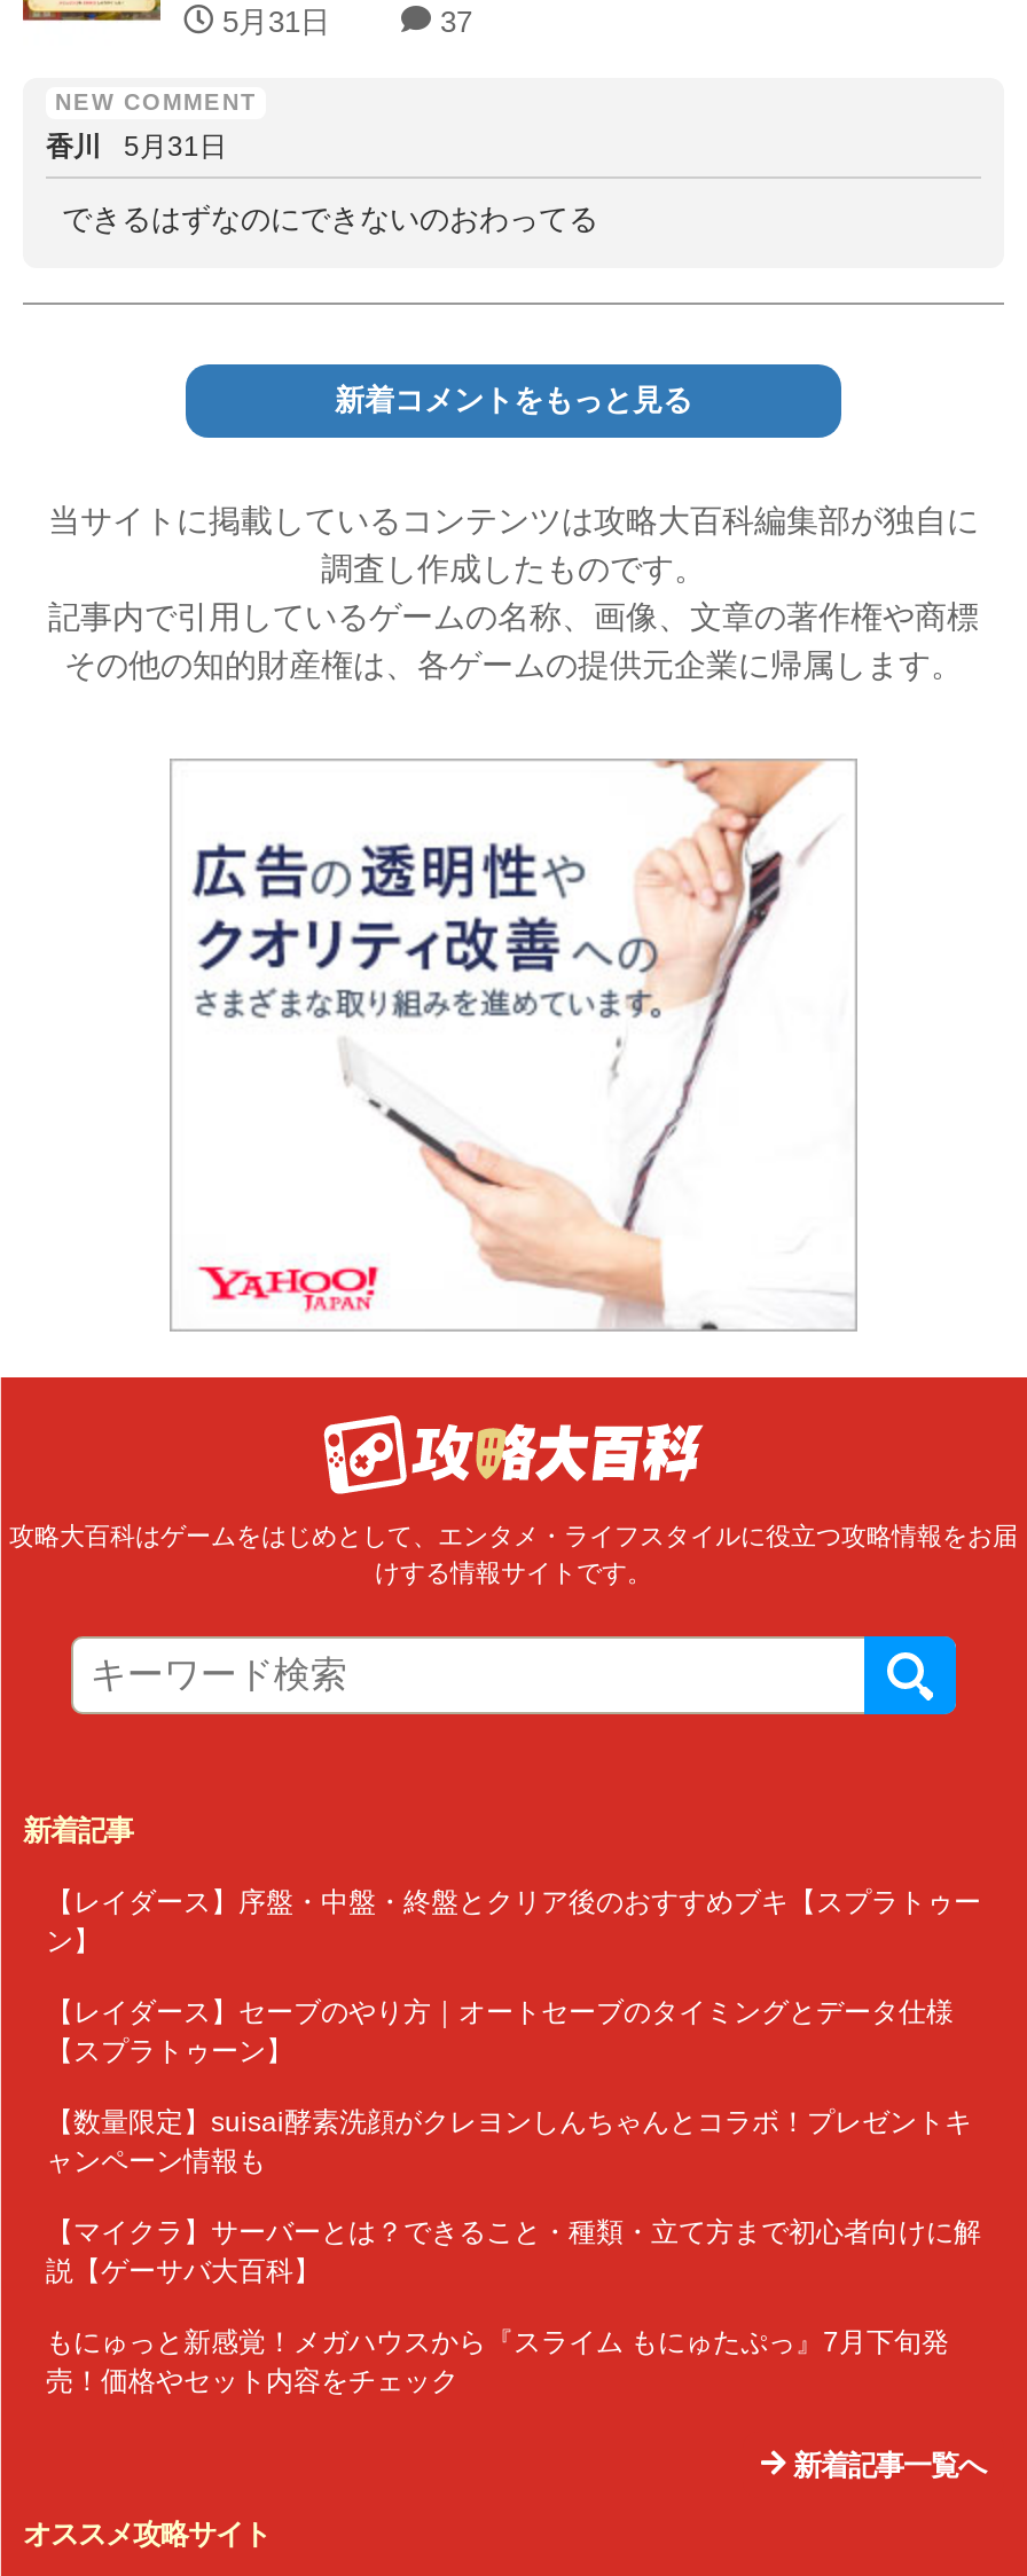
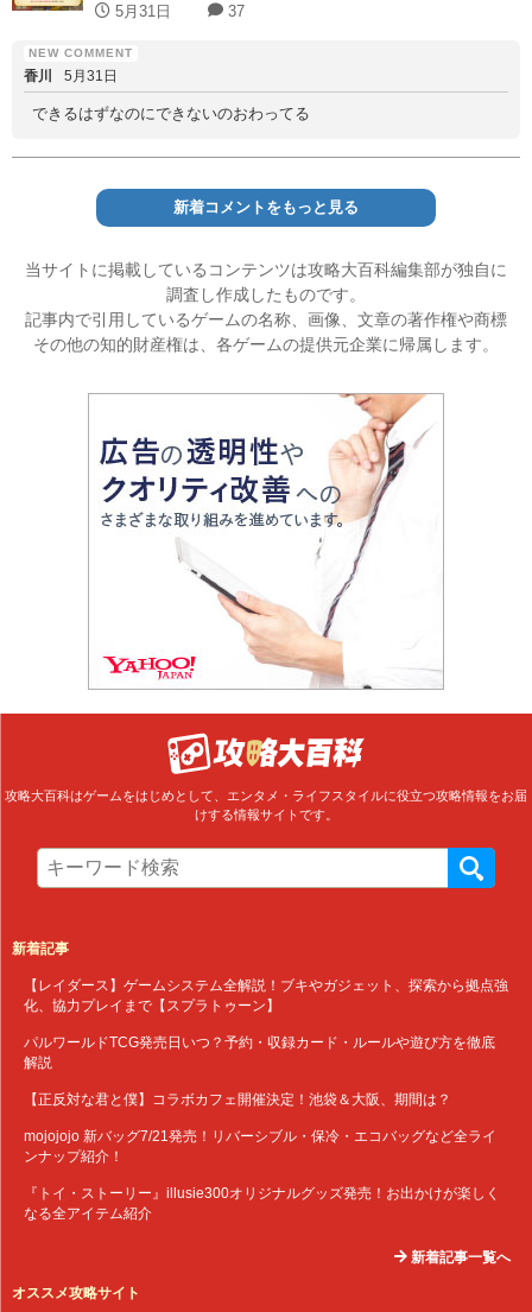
- 【レイダース】序盤・中盤・終盤とクリア後のおすすめブキ【スプラトゥー
- ン】
+ 【レイダース】ゲームシステム全解説！ブキやガジェット、探索から拠点強
+ 化、協力プレイまで【スプラトゥーン】

- 【レイダース】セーブのやり方｜オートセーブのタイミングとデータ仕様
- 【スプラトゥーン】
+ パルワールドTCG発売日いつ？予約・収録カード・ルールや遊び方を徹底
+ 解説

- 【数量限定】suisai酵素洗顔がクレヨンしんちゃんとコラボ！プレゼントキ
- ャンペーン情報も
+ 【正反対な君と僕】コラボカフェ開催決定！池袋＆大阪、期間は？

- 【マイクラ】サーバーとは？できること・種類・立て方まで初心者向けに解
- 説【ゲーサバ大百科】
+ mojojojo 新バッグ7/21発売！リバーシブル・保冷・エコバッグなど全ライ
+ ンナップ紹介！

- もにゅっと新感覚！メガハウスから『スライム もにゅたぷっ』7月下旬発
- 売！価格やセット内容をチェック
+ 『トイ・ストーリー』illusie300オリジナルグッズ発売！お出かけが楽しく
+ なる全アイテム紹介
